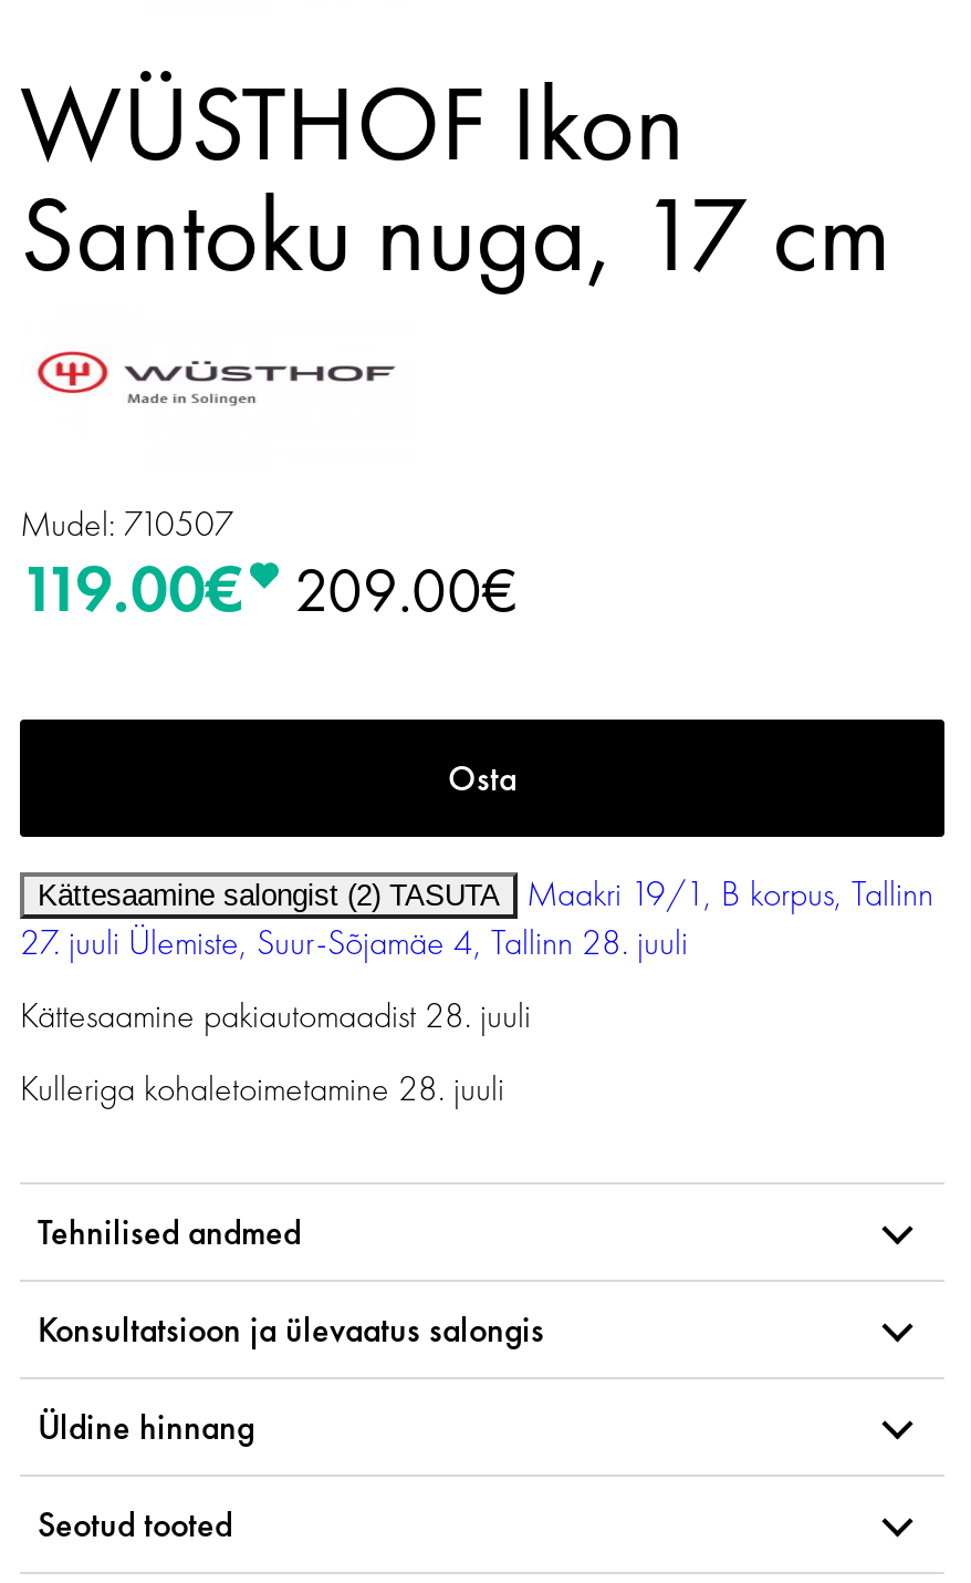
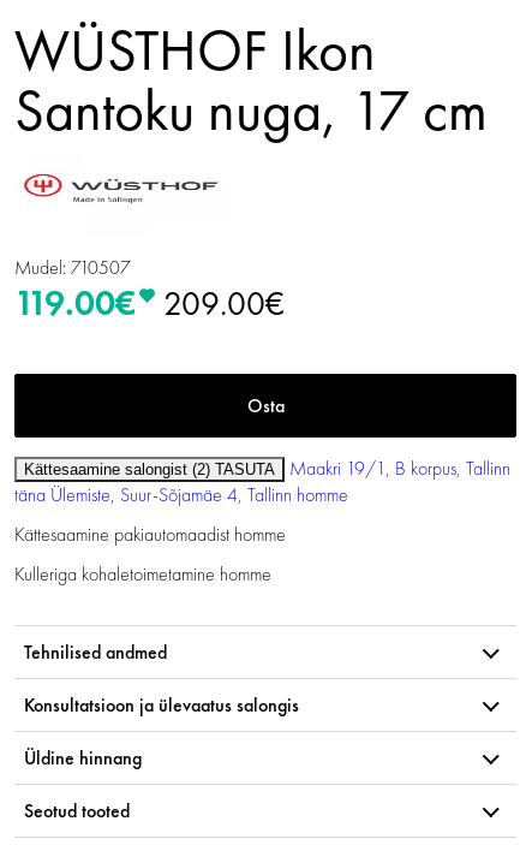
- 27. juuli Ülemiste, Suur-Sõjamäe 4, Tallinn 28. juuli
+ täna Ülemiste, Suur-Sõjamäe 4, Tallinn homme

- Kättesaamine pakiautomaadist 28. juuli
+ Kättesaamine pakiautomaadist homme

- Kulleriga kohaletoimetamine 28. juuli
+ Kulleriga kohaletoimetamine homme
